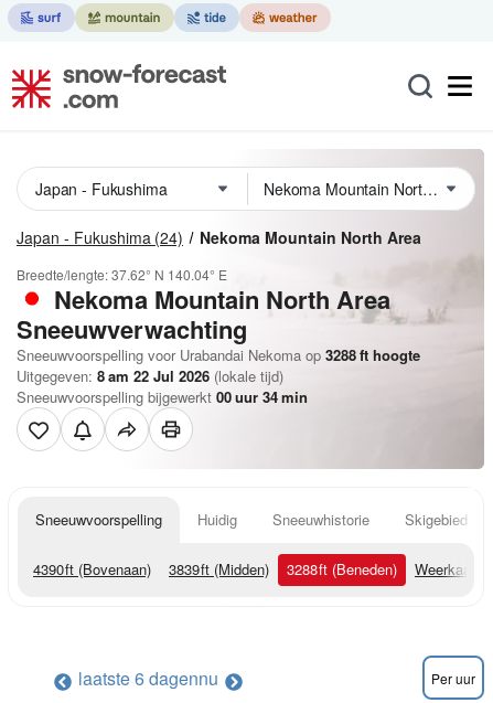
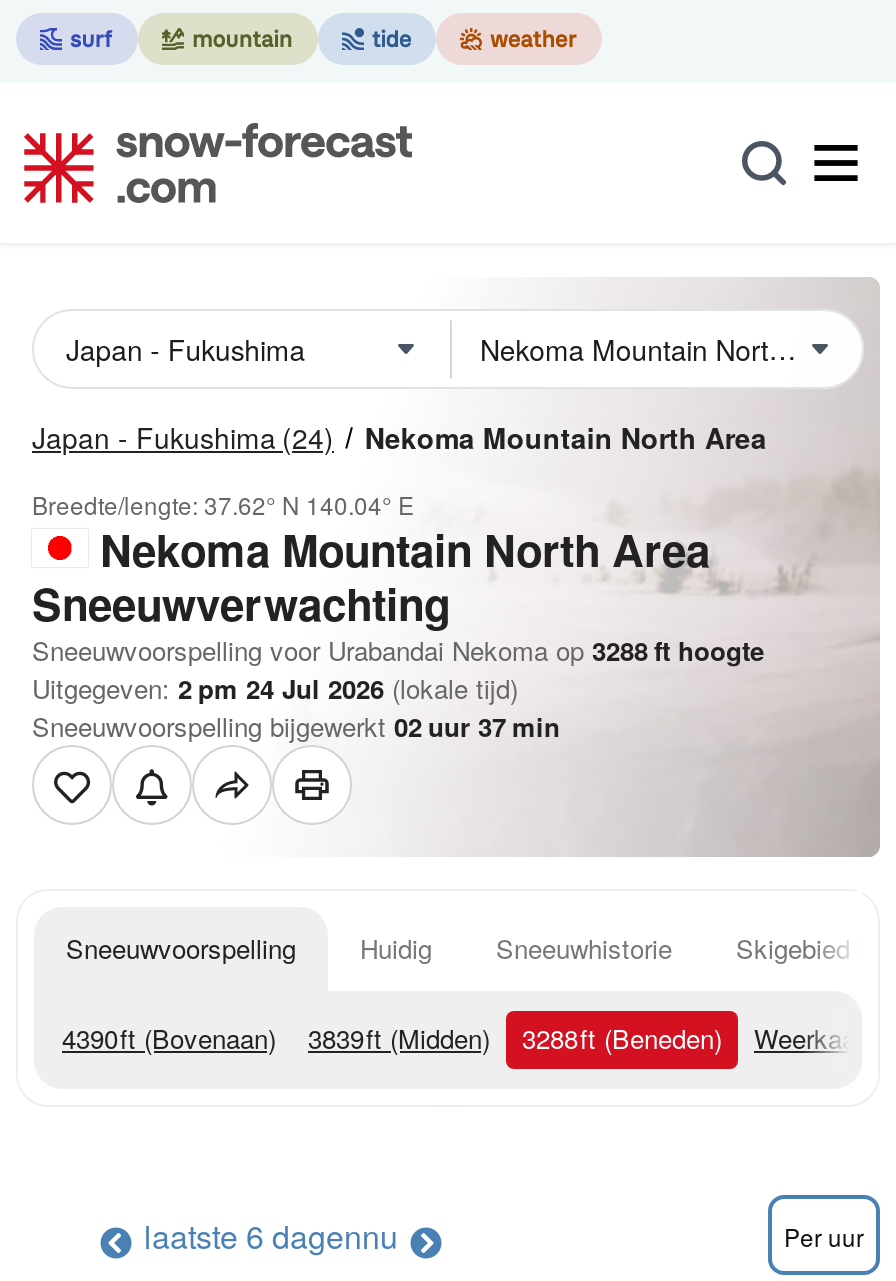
- Uitgegeven: 8 am 22 Jul 2026 (lokale tijd)
+ Uitgegeven: 2 pm 24 Jul 2026 (lokale tijd)

- Sneeuwvoorspelling bijgewerkt 00 uur 34 min
+ Sneeuwvoorspelling bijgewerkt 02 uur 37 min
